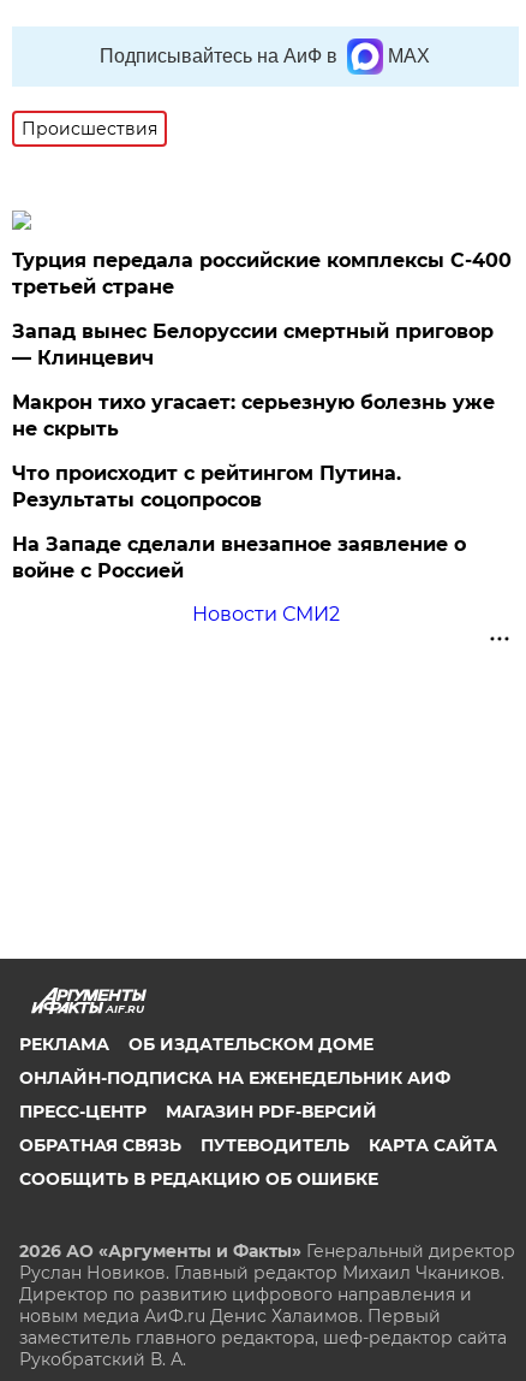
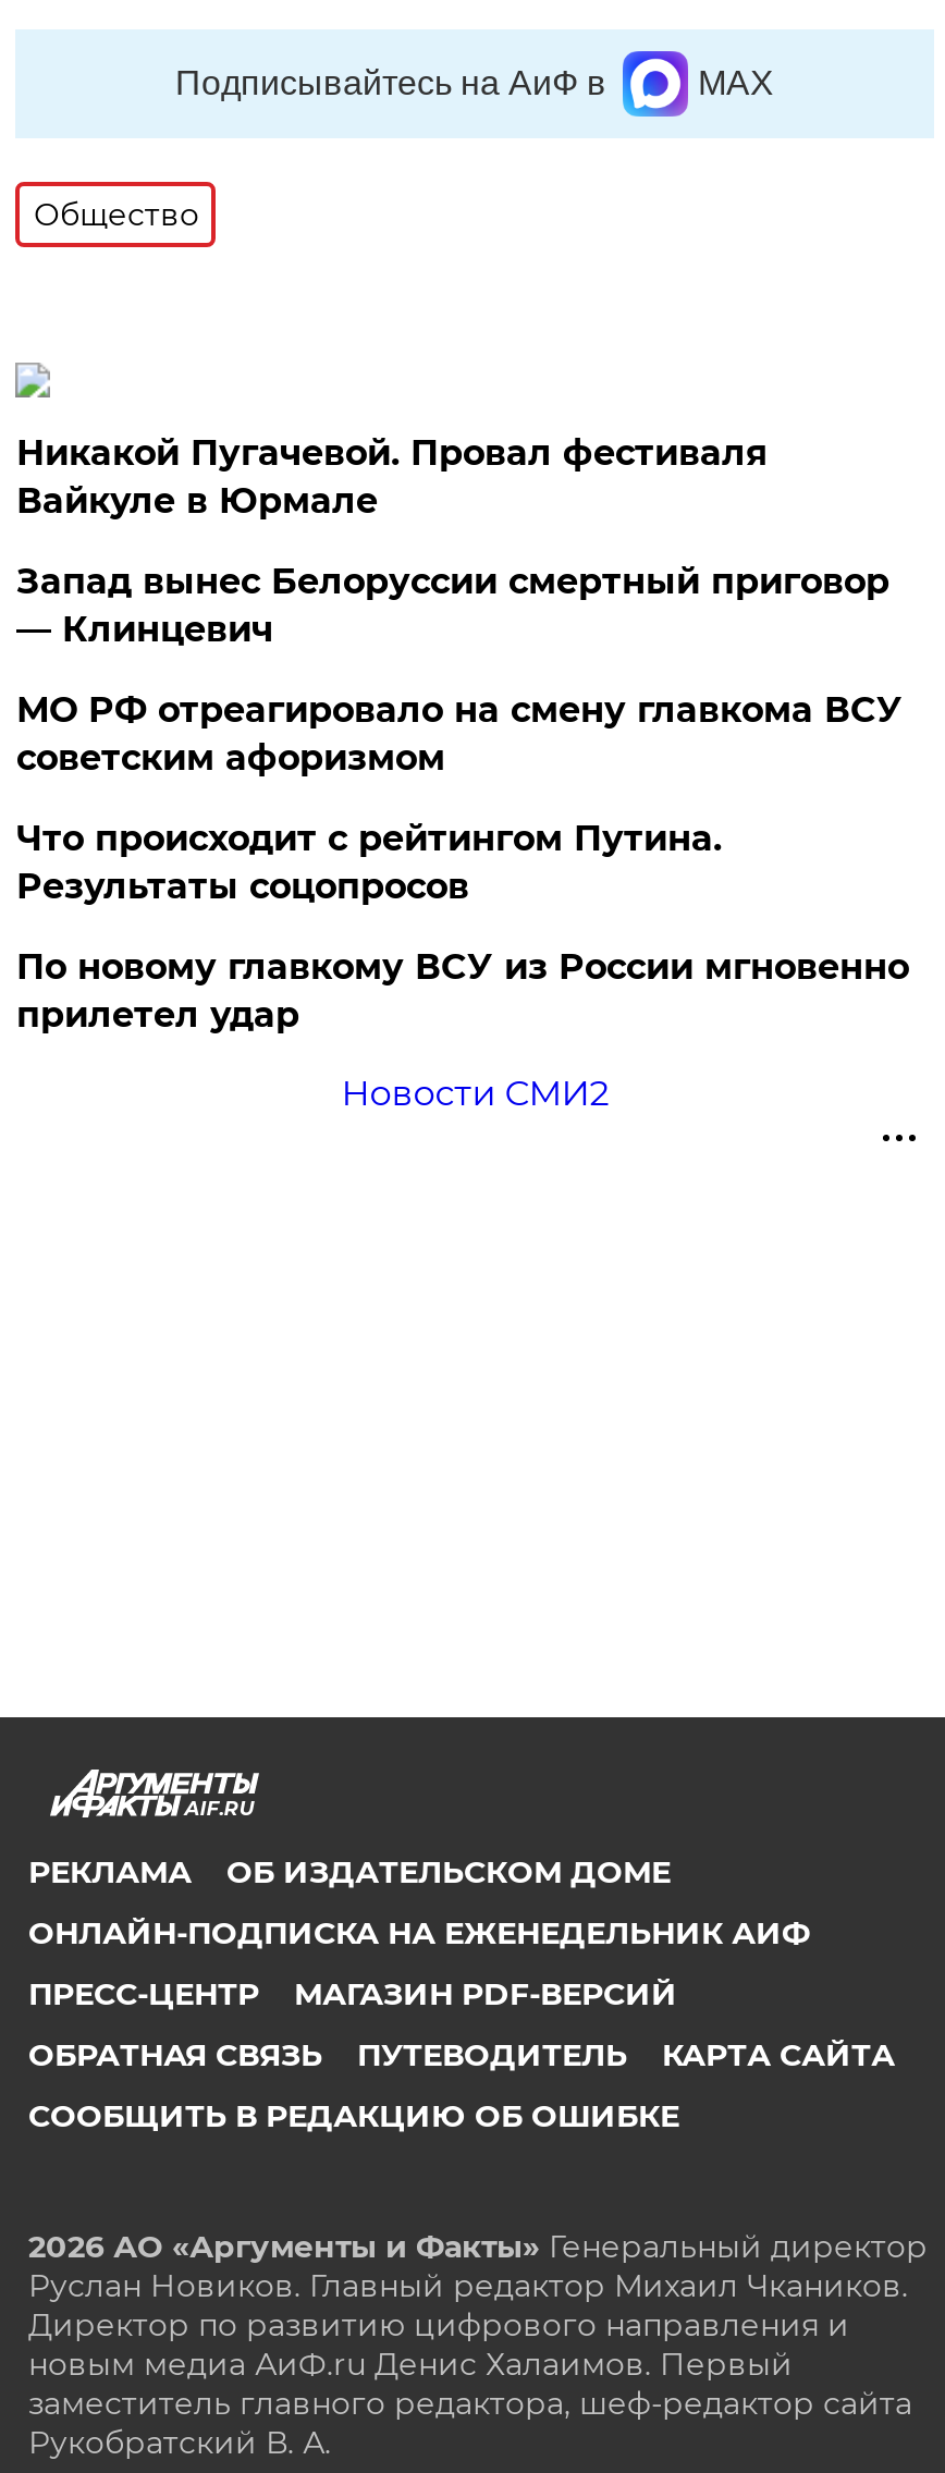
- Происшествия
+ Общество

- Турция передала российские комплексы С-400
- третьей стране
+ Никакой Пугачевой. Провал фестиваля
+ Вайкуле в Юрмале

- Макрон тихо угасает: серьезную болезнь уже
- не скрыть
+ МО РФ отреагировало на смену главкома ВСУ
+ советским афоризмом

- На Западе сделали внезапное заявление о
- войне с Россией
+ По новому главкому ВСУ из России мгновенно
+ прилетел удар
